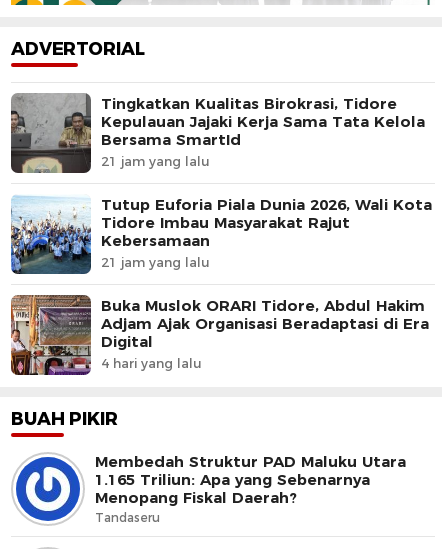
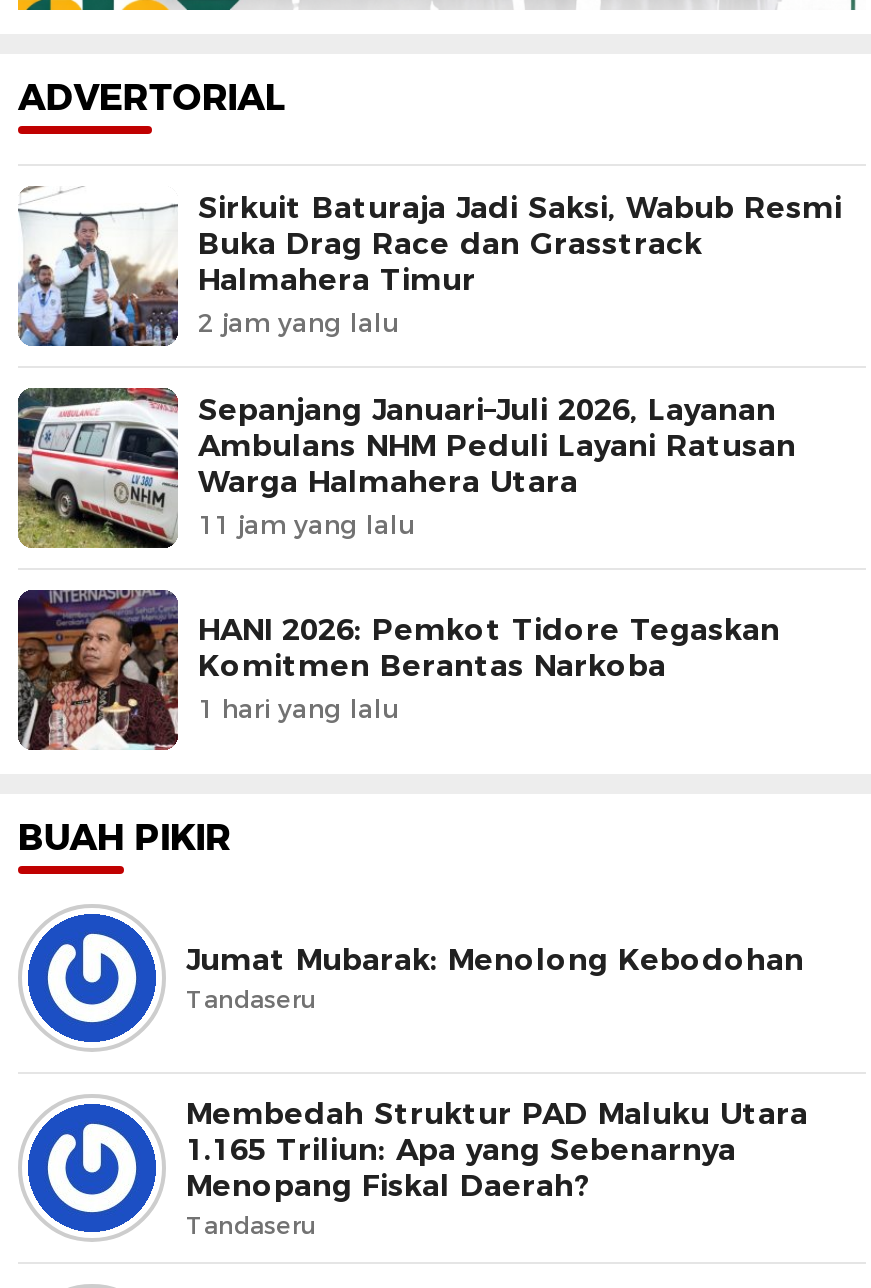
- [image]
- Tingkatkan Kualitas Birokrasi, Tidore
- Kepulauan Jajaki Kerja Sama Tata Kelola
- Bersama SmartId
- 21 jam yang lalu
+ [image]
+ Sirkuit Baturaja Jadi Saksi, Wabub Resmi
+ Buka Drag Race dan Grasstrack
+ Halmahera Timur
+ 2 jam yang lalu

- [image]
- Tutup Euforia Piala Dunia 2026, Wali Kota
- Tidore Imbau Masyarakat Rajut
- Kebersamaan
- 21 jam yang lalu
+ [image]
+ Sepanjang Januari–Juli 2026, Layanan
+ Ambulans NHM Peduli Layani Ratusan
+ Warga Halmahera Utara
+ 11 jam yang lalu

- [image]
- Buka Muslok ORARI Tidore, Abdul Hakim
- Adjam Ajak Organisasi Beradaptasi di Era
- Digital
- 4 hari yang lalu
+ [image]
+ HANI 2026: Pemkot Tidore Tegaskan
+ Komitmen Berantas Narkoba
+ 1 hari yang lalu

+ Jumat Mubarak: Menolong Kebodohan
+ Tandaseru
